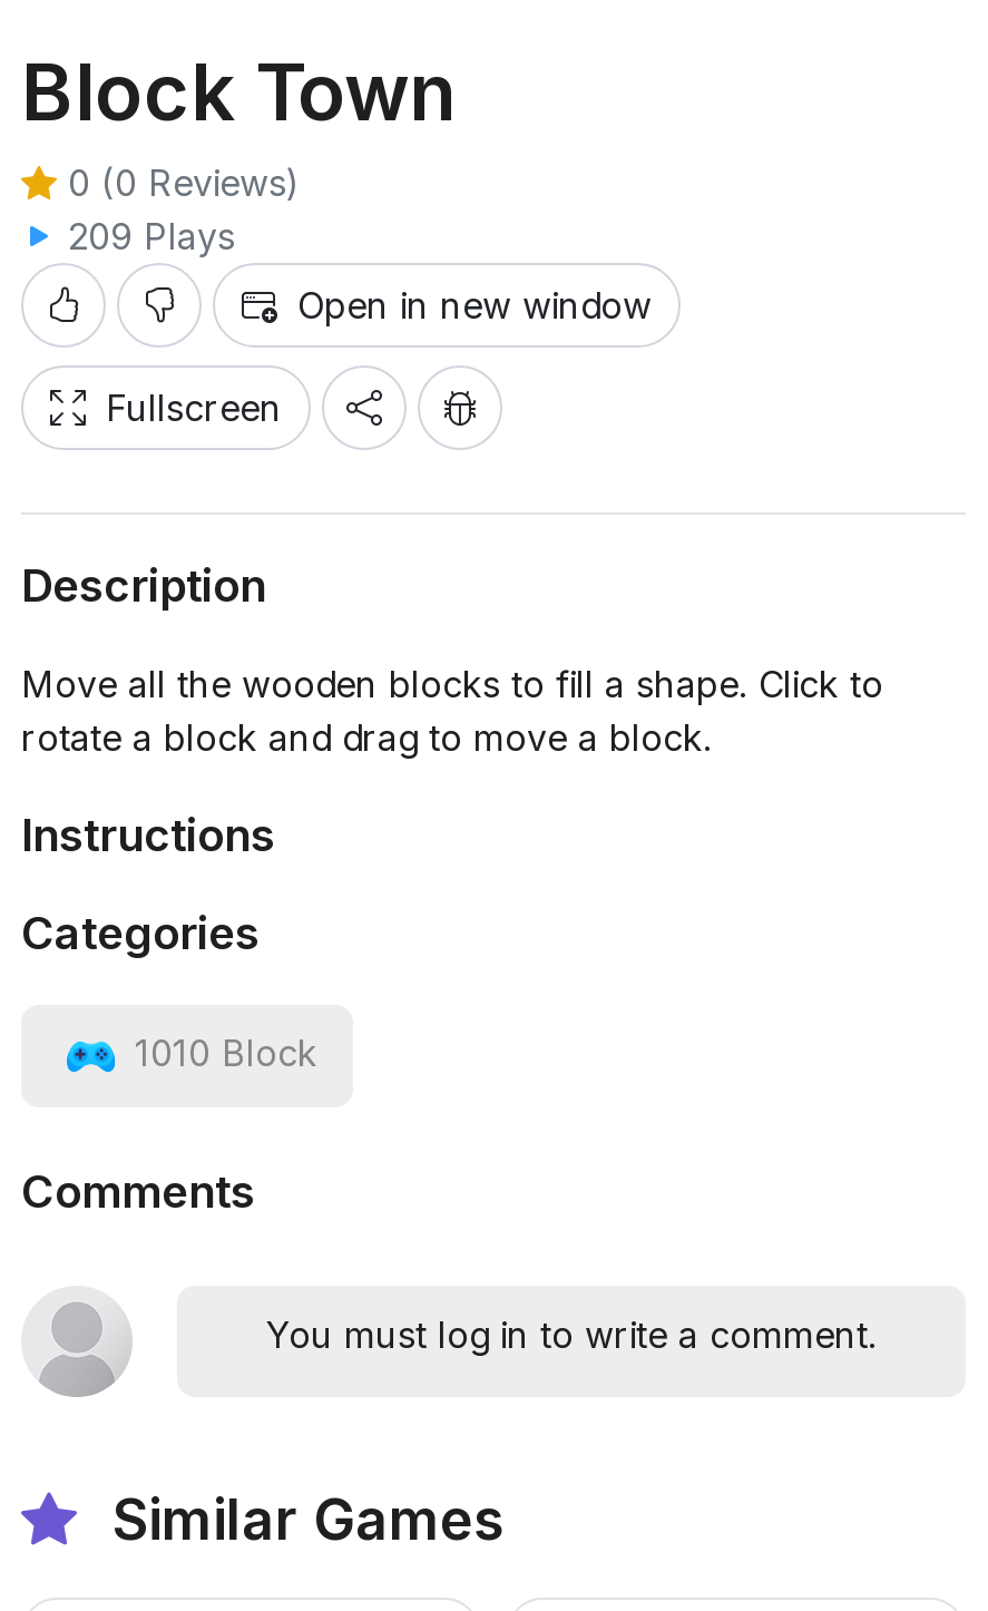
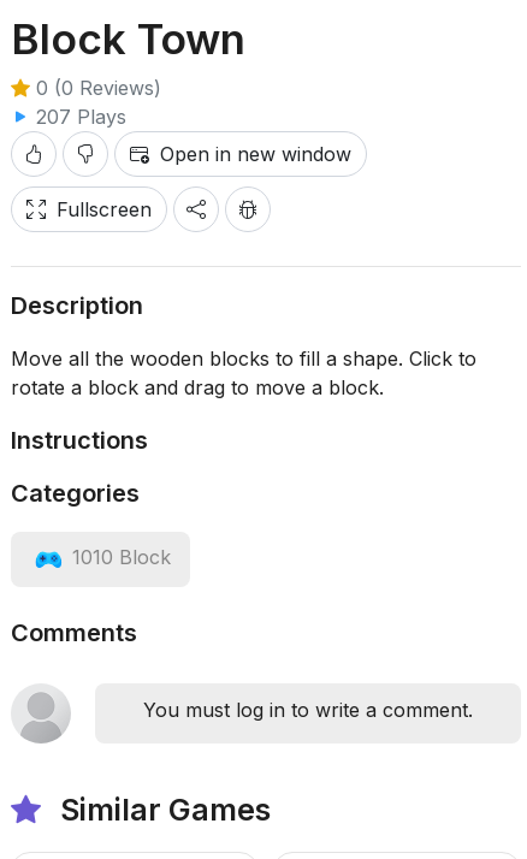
- 209 Plays
+ 207 Plays
